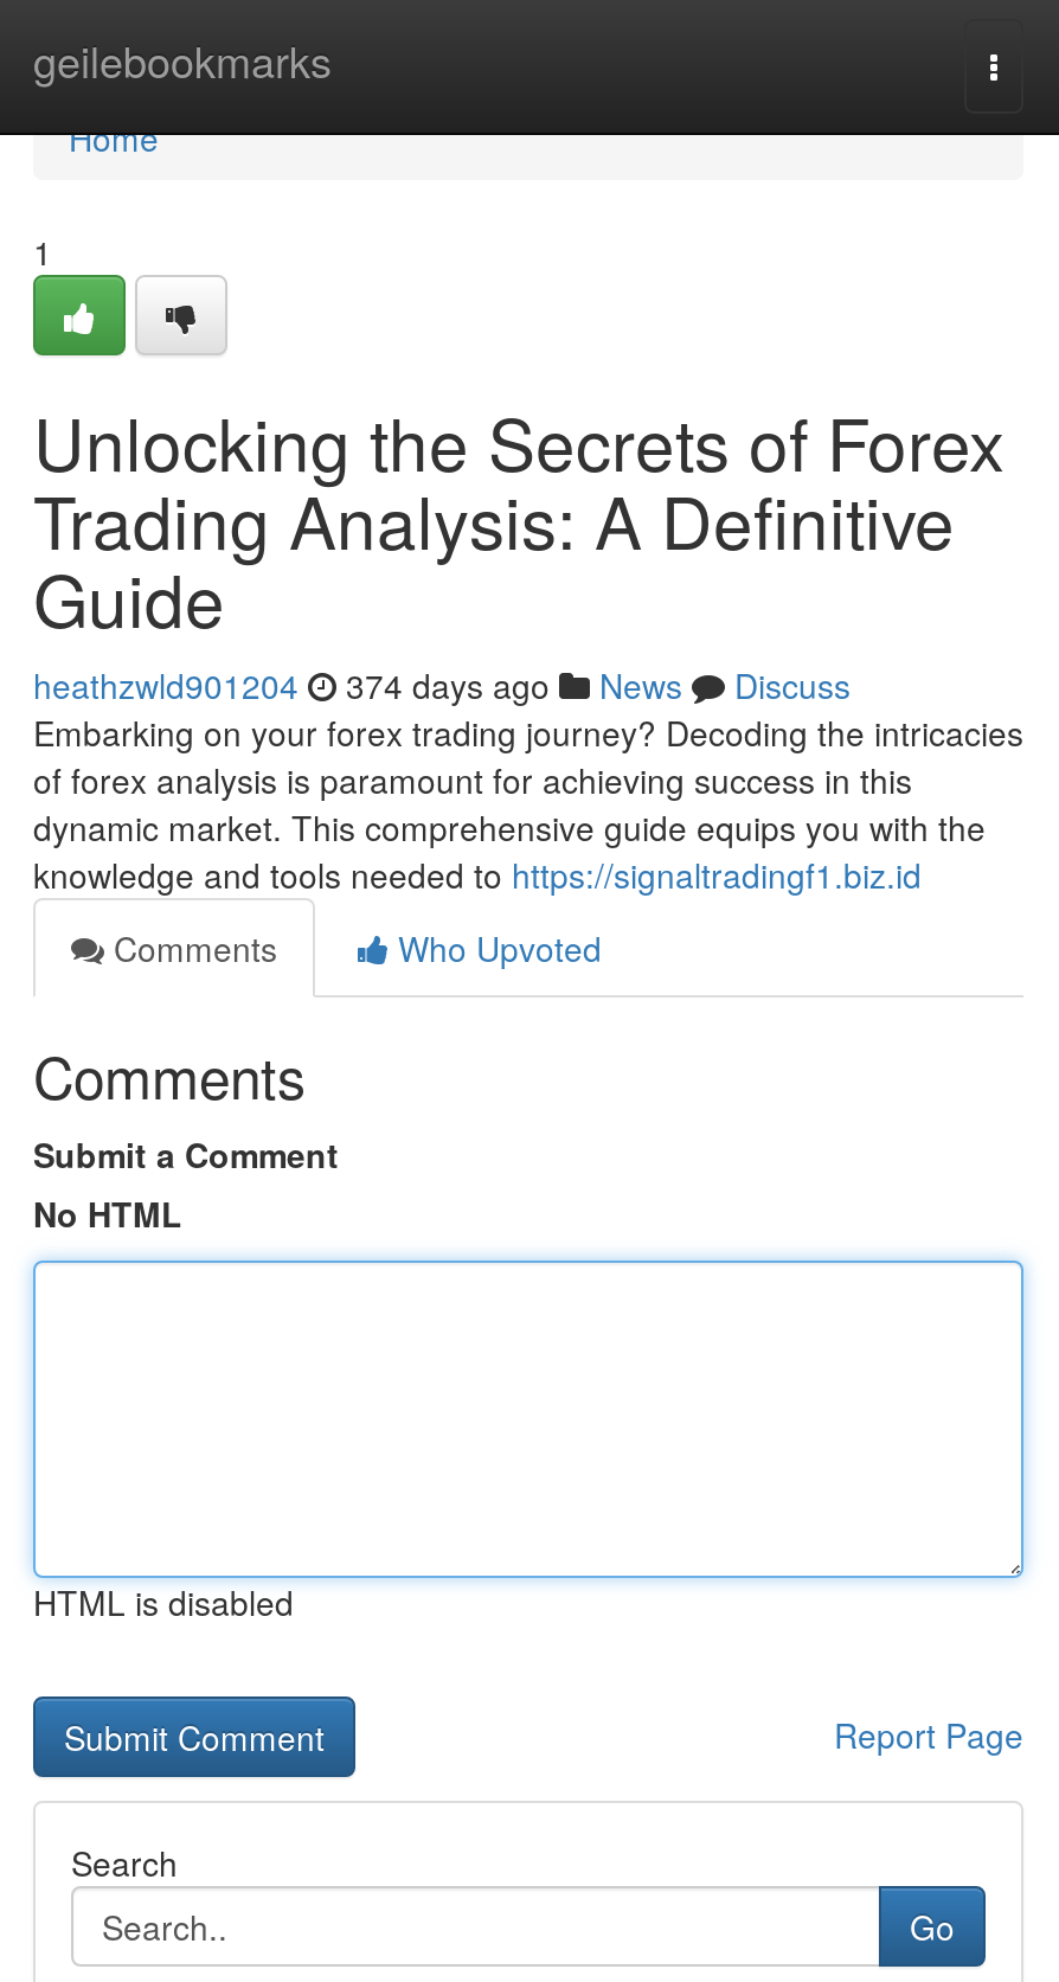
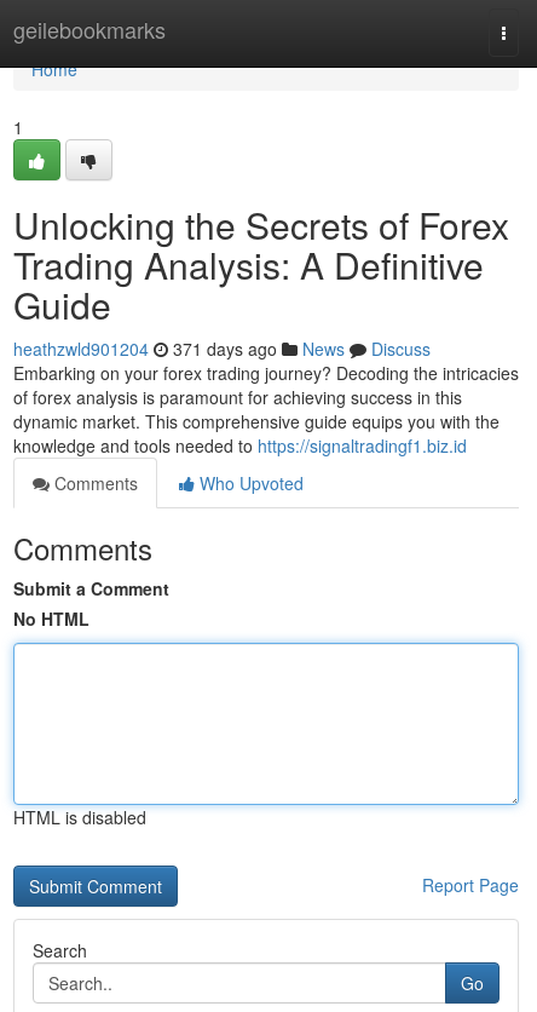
- heathzwld901204 374 days ago News Discuss
+ heathzwld901204 371 days ago News Discuss
